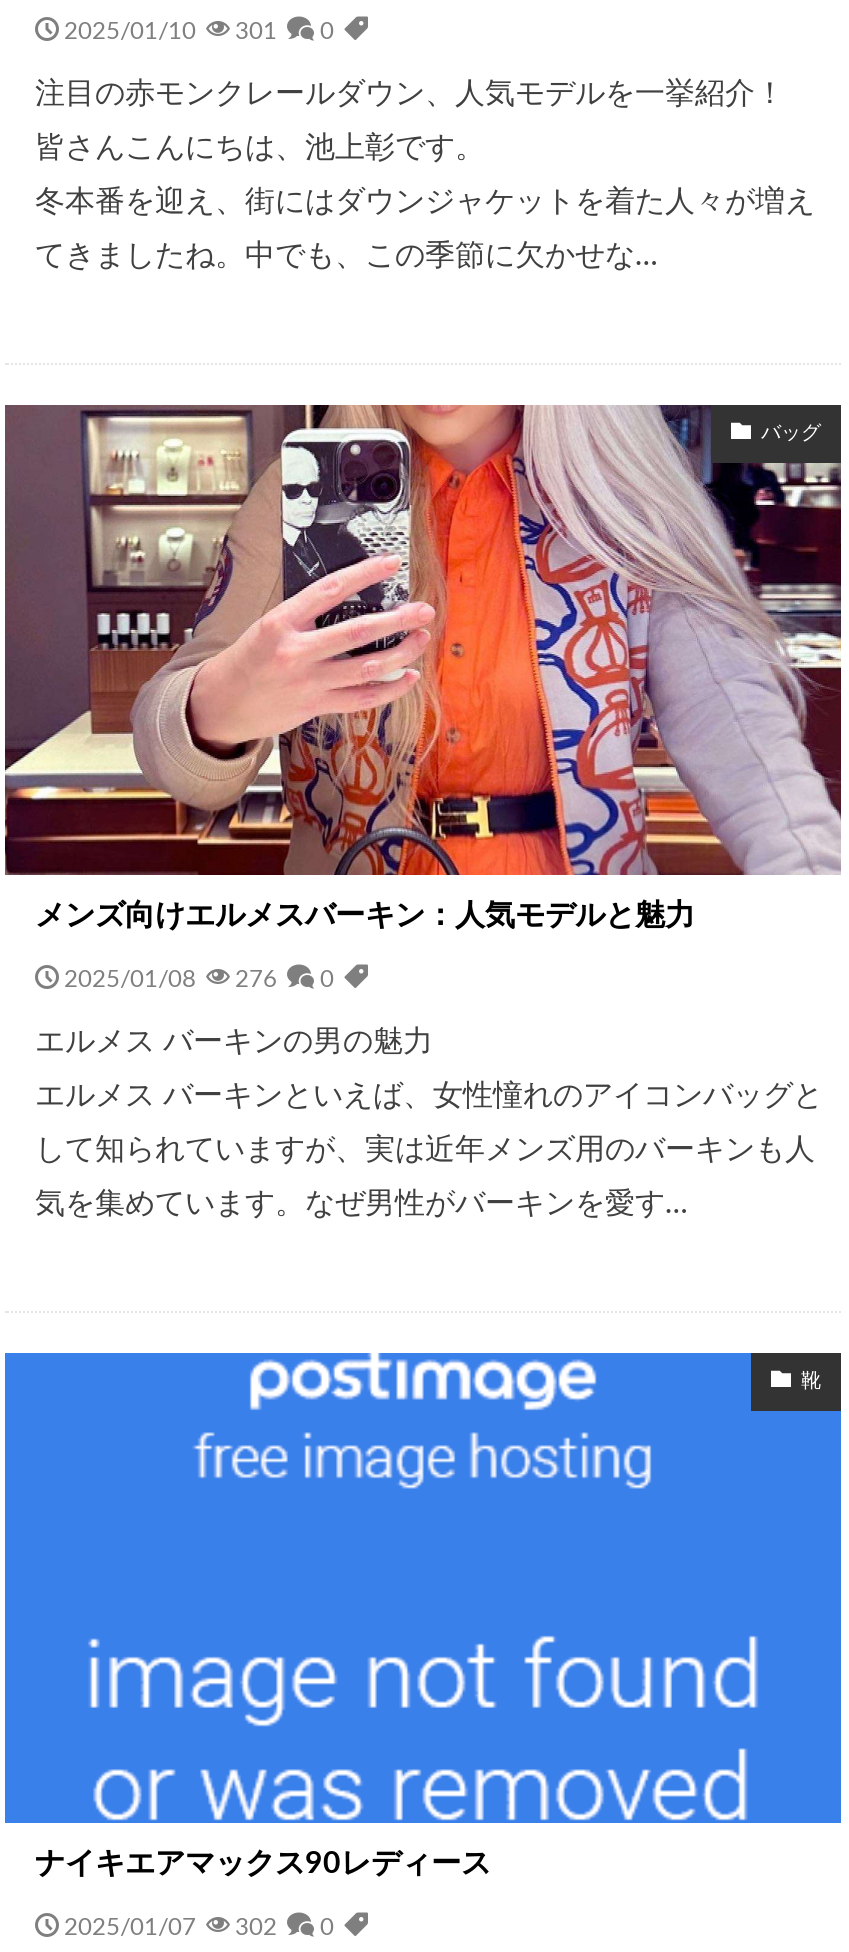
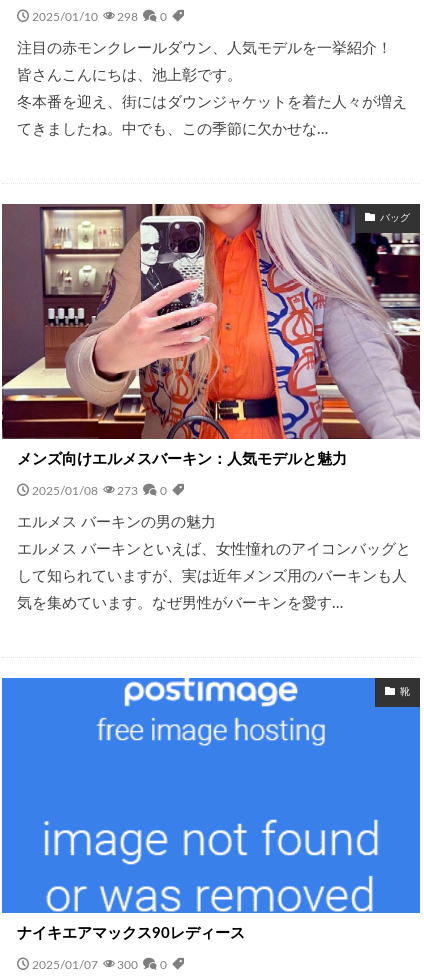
- 2025/01/10 301 0
+ 2025/01/10 298 0

- 2025/01/08 276 0
+ 2025/01/08 273 0

- 2025/01/07 302 0
+ 2025/01/07 300 0
